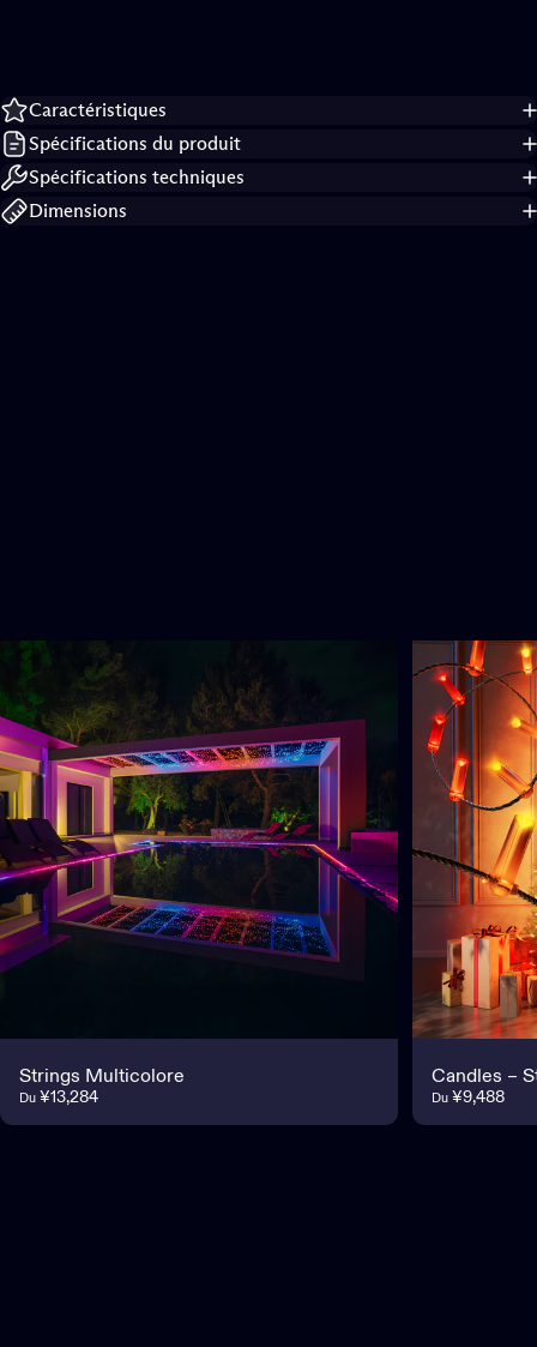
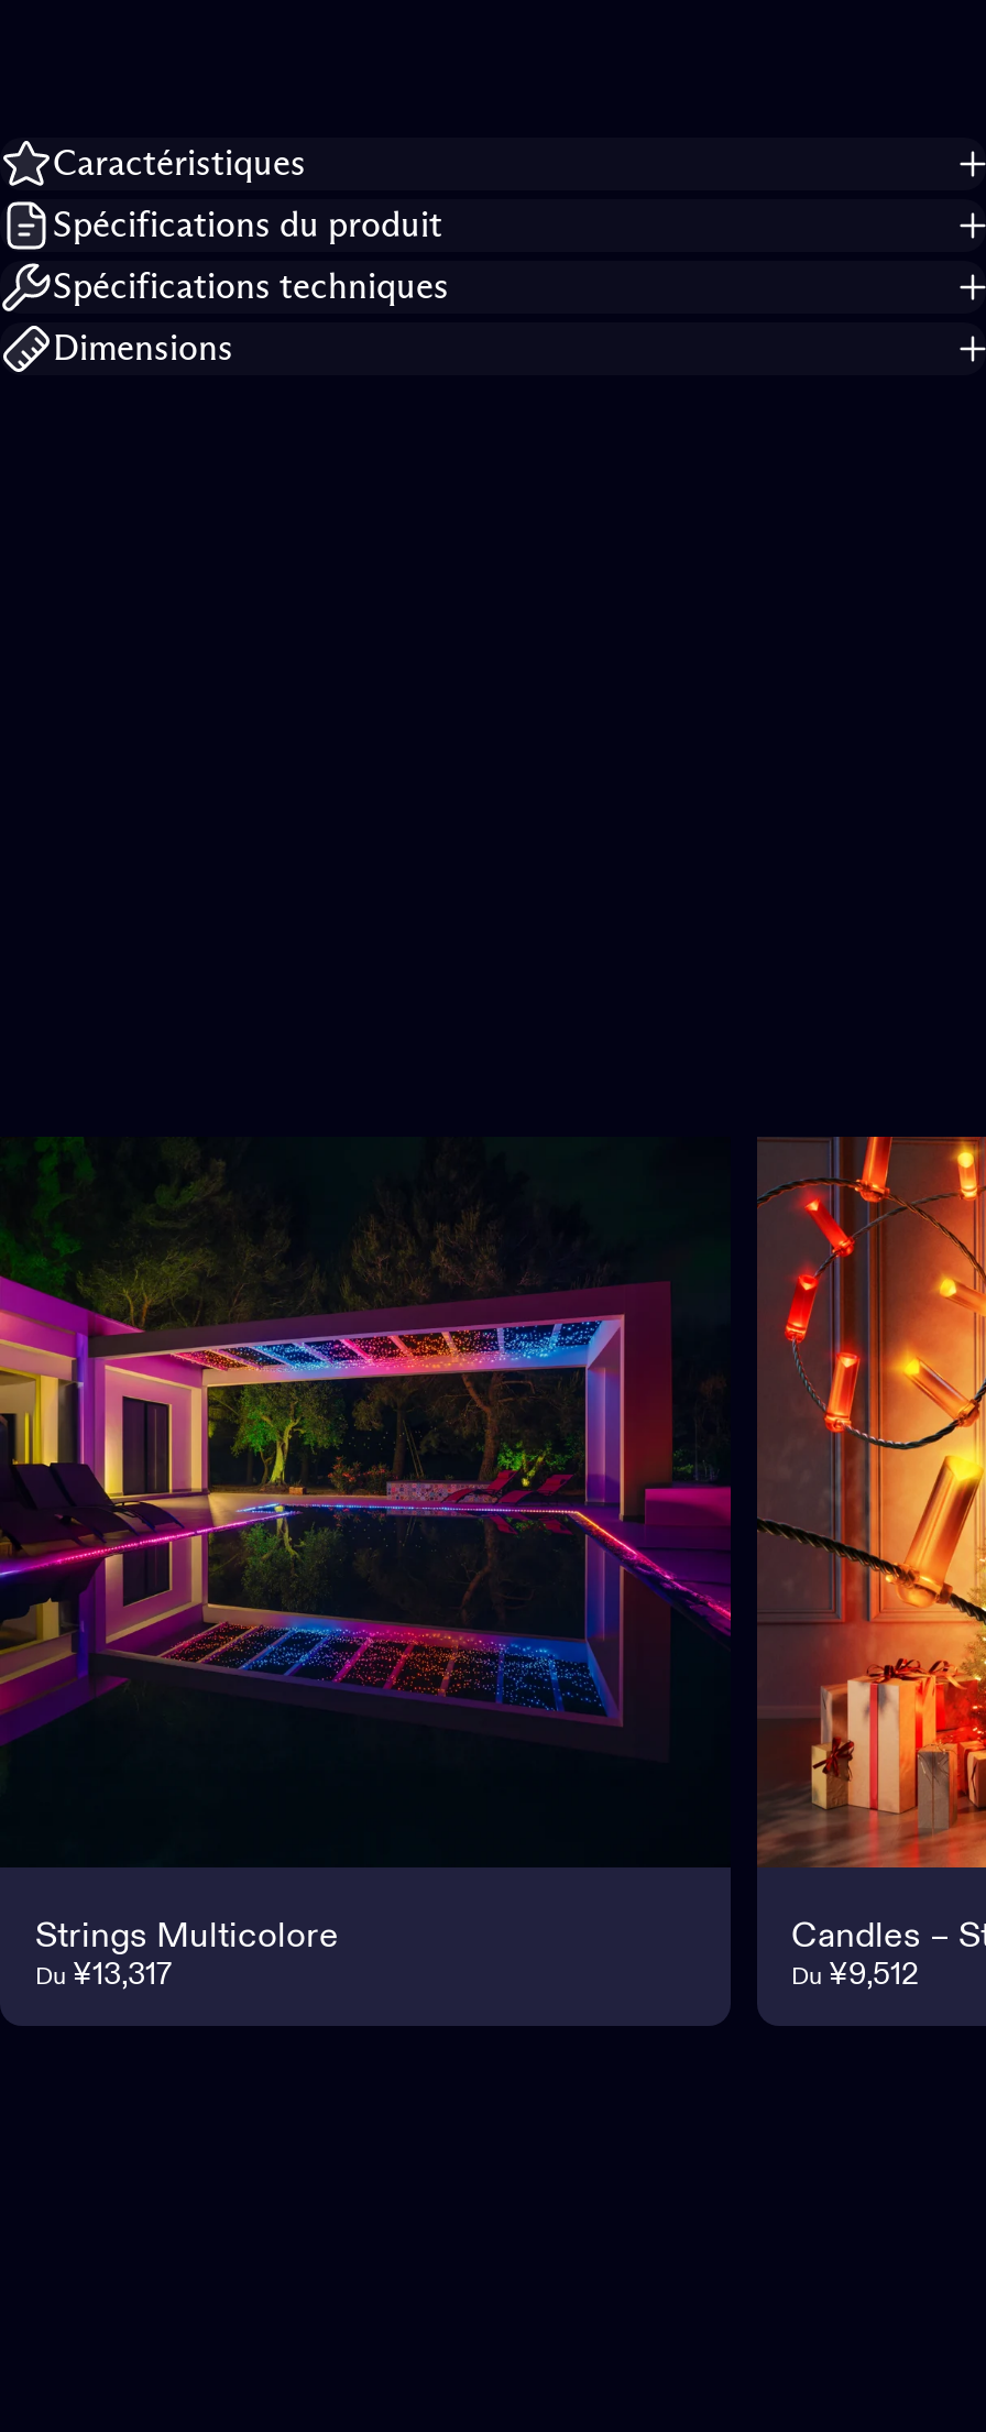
- Du ¥13,284
+ Du ¥13,317

- Du ¥9,488
+ Du ¥9,512
